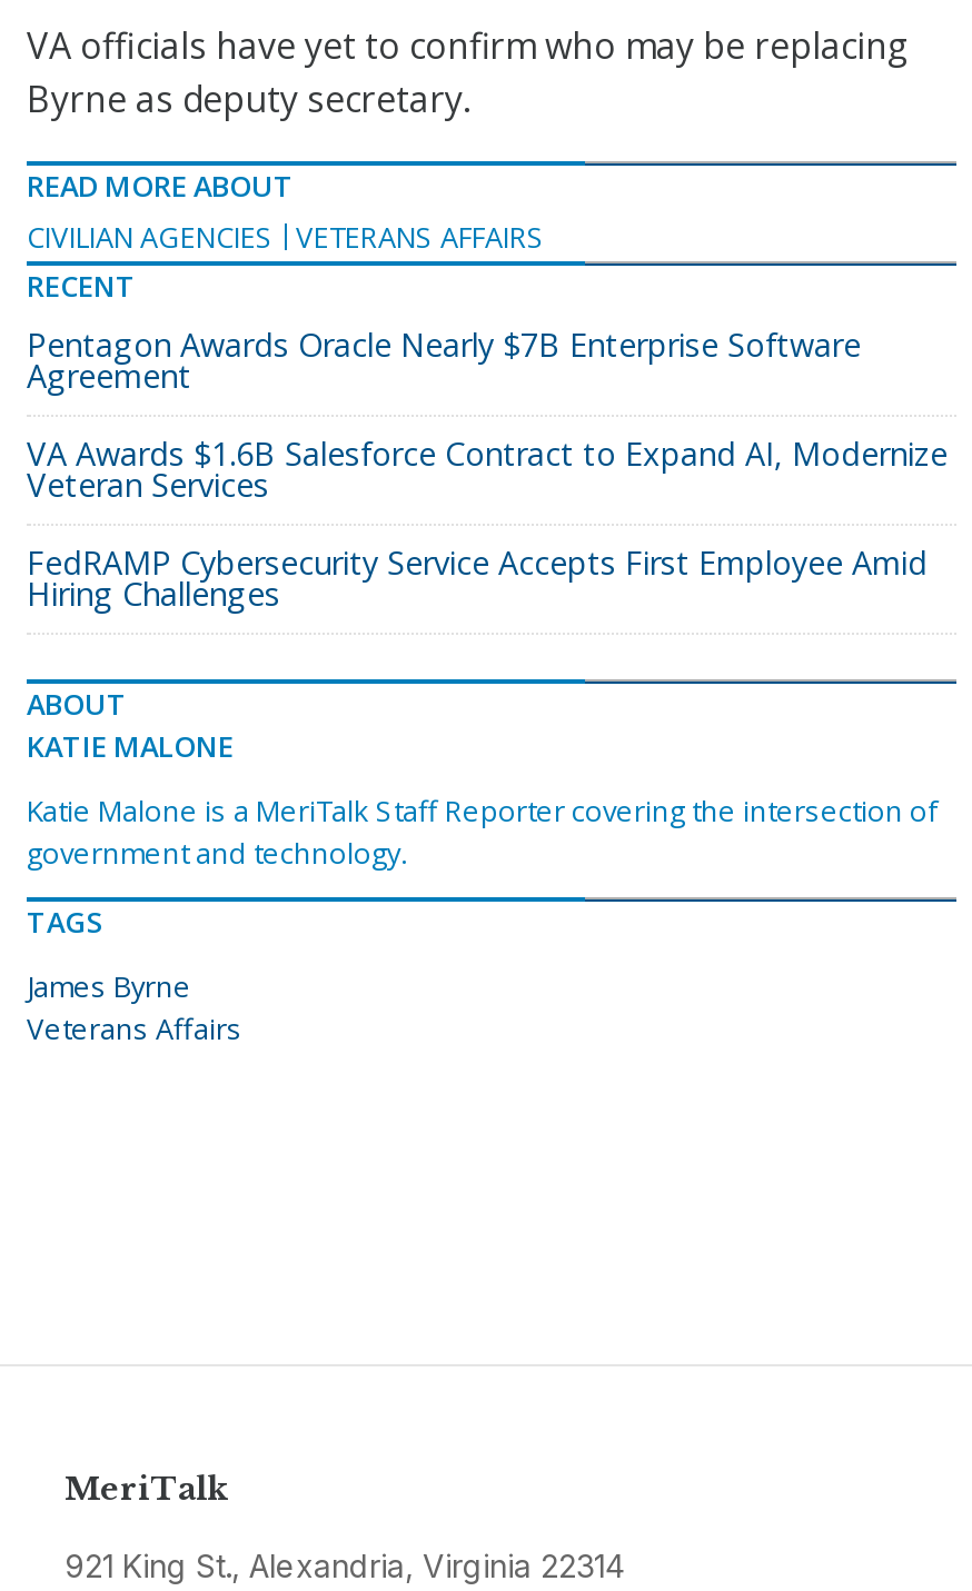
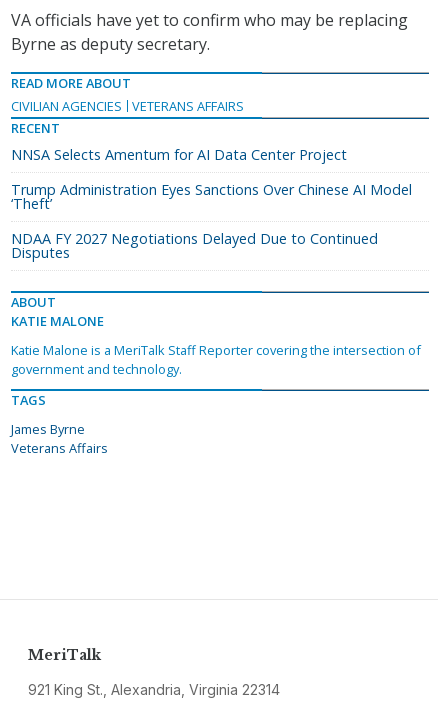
- Pentagon Awards Oracle Nearly $7B Enterprise Software
- Agreement
+ NNSA Selects Amentum for AI Data Center Project

- VA Awards $1.6B Salesforce Contract to Expand AI, Modernize
- Veteran Services
+ Trump Administration Eyes Sanctions Over Chinese AI Model
+ ‘Theft’

- FedRAMP Cybersecurity Service Accepts First Employee Amid
- Hiring Challenges
+ NDAA FY 2027 Negotiations Delayed Due to Continued
+ Disputes
